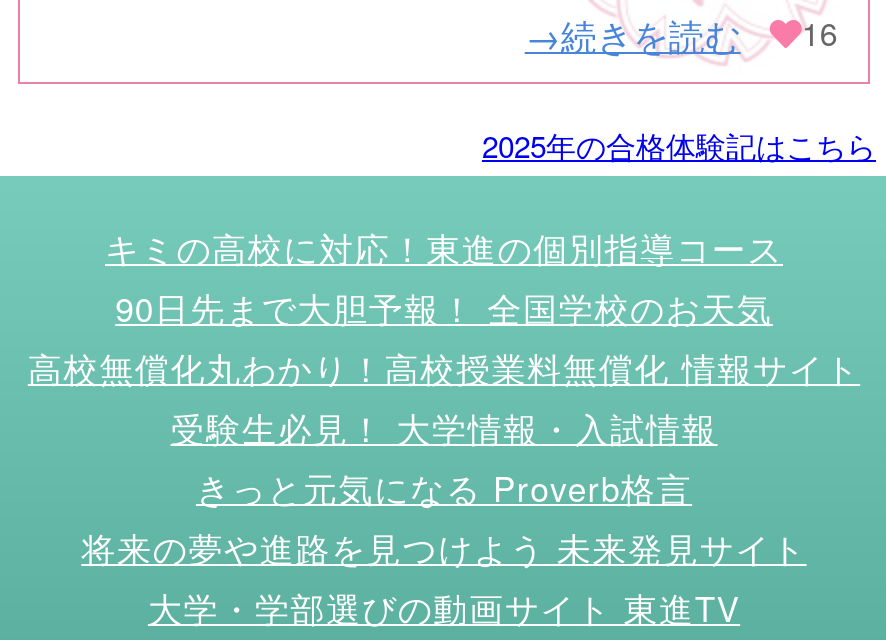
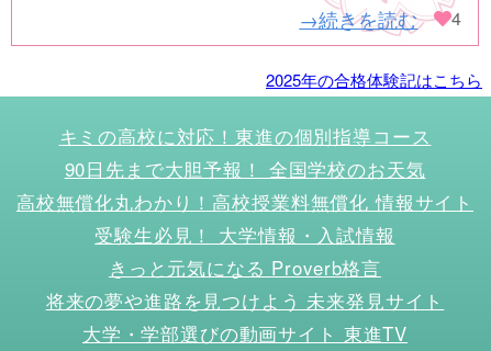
- 16
+ 4
